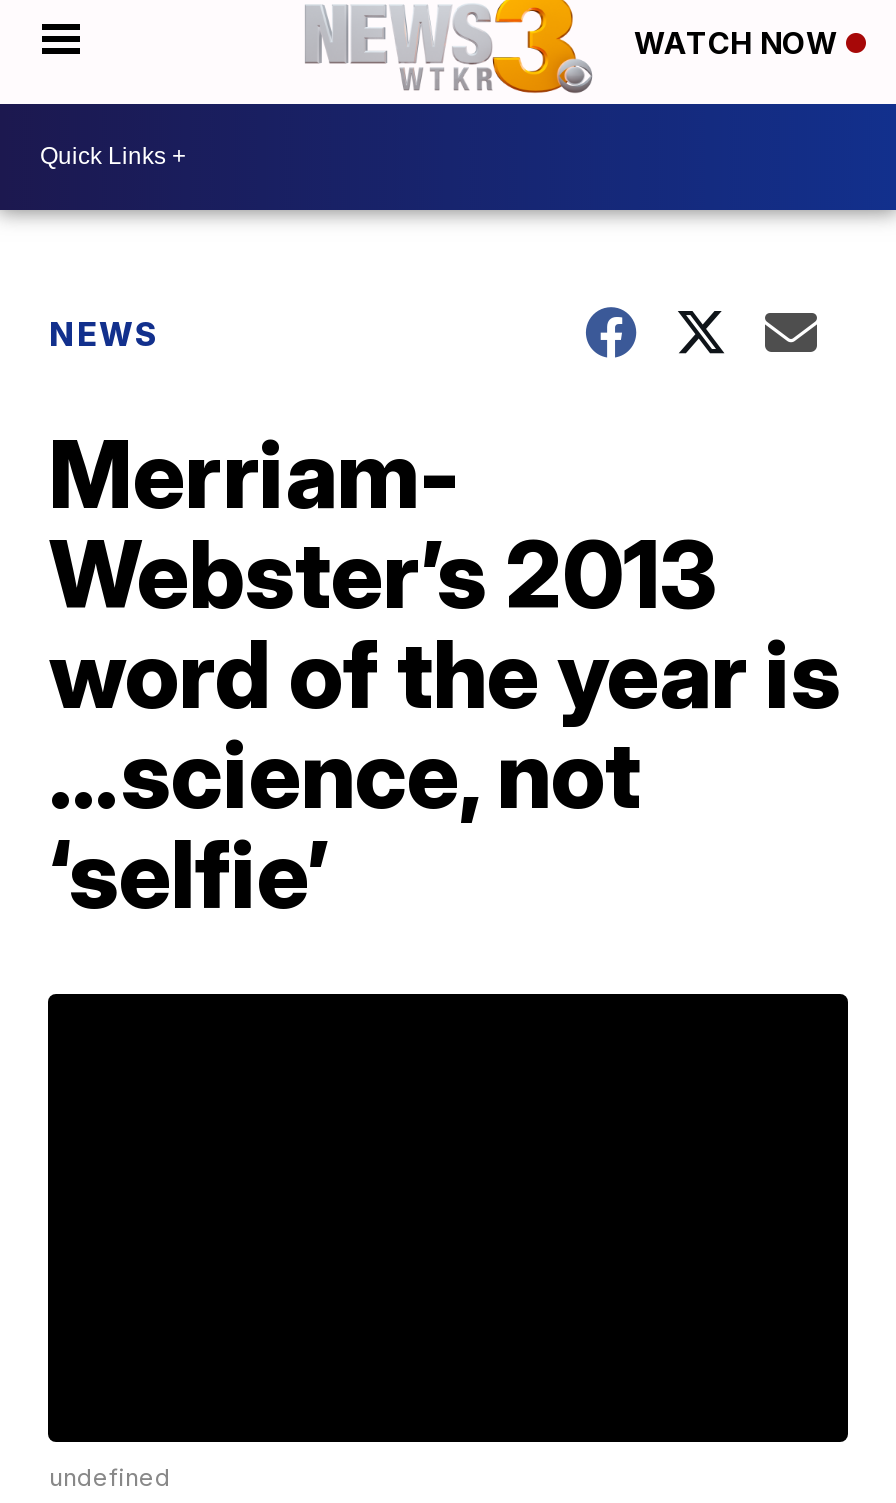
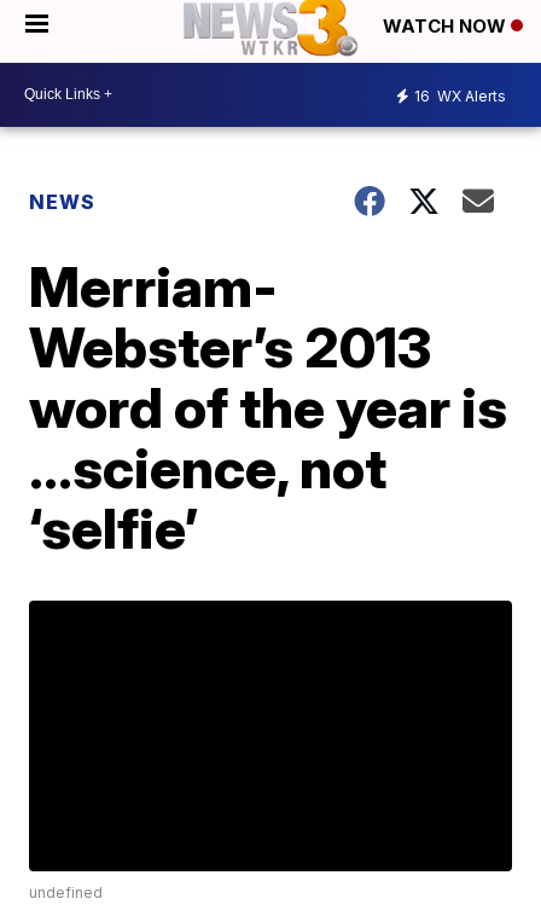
+ 16 WX Alerts
